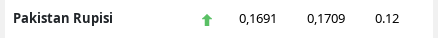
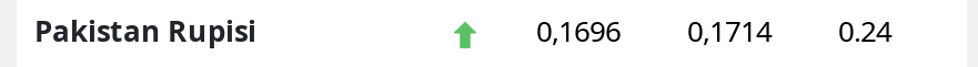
- 0,1691
+ 0,1696

- 0,1709
+ 0,1714

- 0.12
+ 0.24
